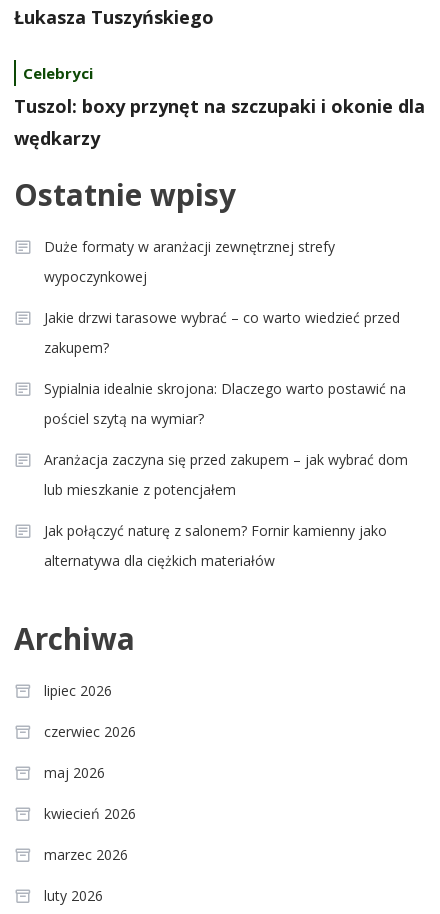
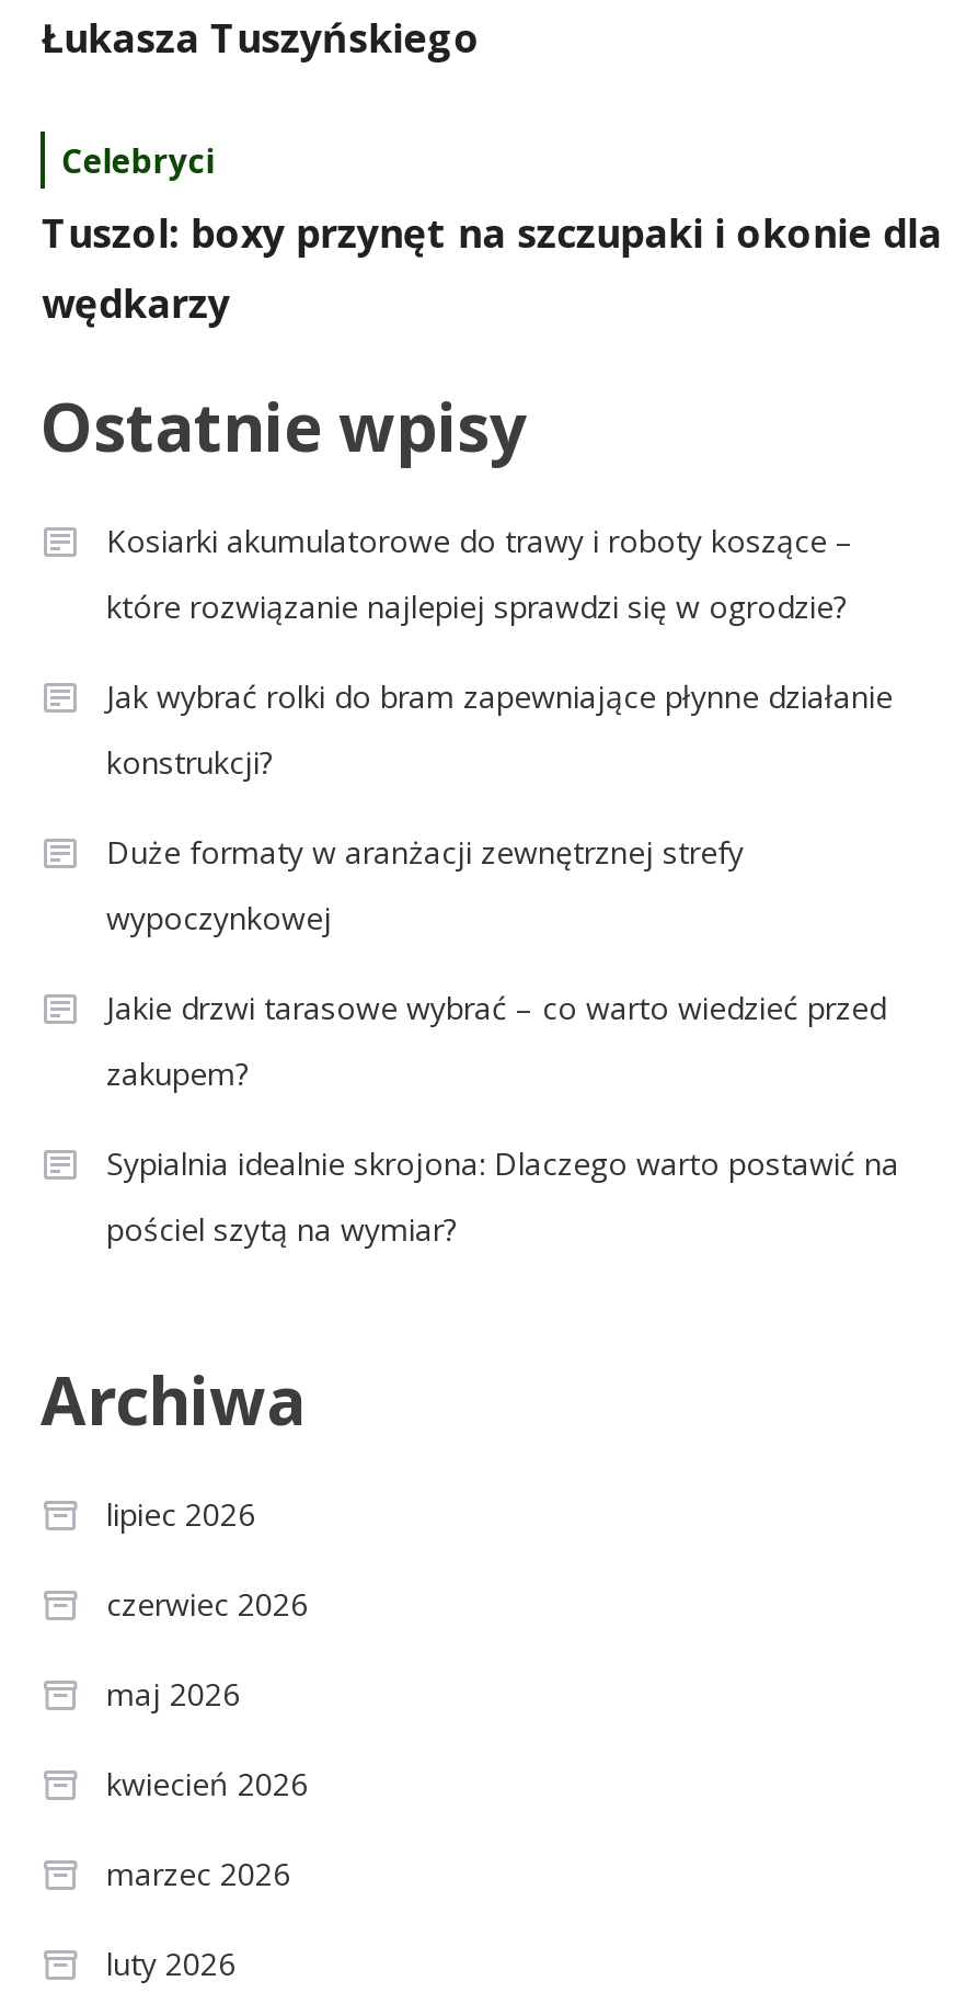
+ Kosiarki akumulatorowe do trawy i roboty koszące –
+ które rozwiązanie najlepiej sprawdzi się w ogrodzie?
+ Jak wybrać rolki do bram zapewniające płynne działanie
+ konstrukcji?

moved down: Duże formaty w aranżacji zewnętrznej strefy | wypoczynkowej | Jakie drzwi tarasowe wybrać – co warto wiedzieć przed | zakupem? | Sypialnia idealnie skrojona: Dlaczego warto postawić na | pościel szytą na wymiar?

- Aranżacja zaczyna się przed zakupem – jak wybrać dom
- lub mieszkanie z potencjałem
- Jak połączyć naturę z salonem? Fornir kamienny jako
- alternatywa dla ciężkich materiałów
